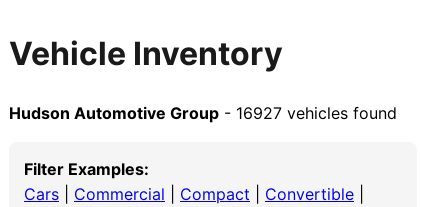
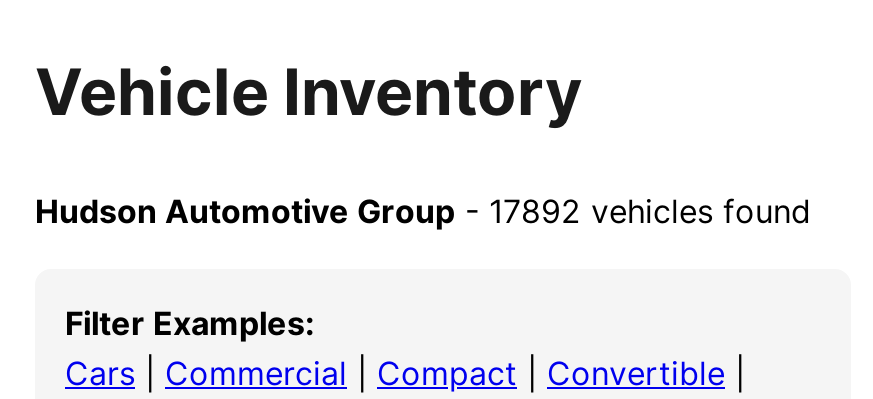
- Hudson Automotive Group - 16927 vehicles found
+ Hudson Automotive Group - 17892 vehicles found
